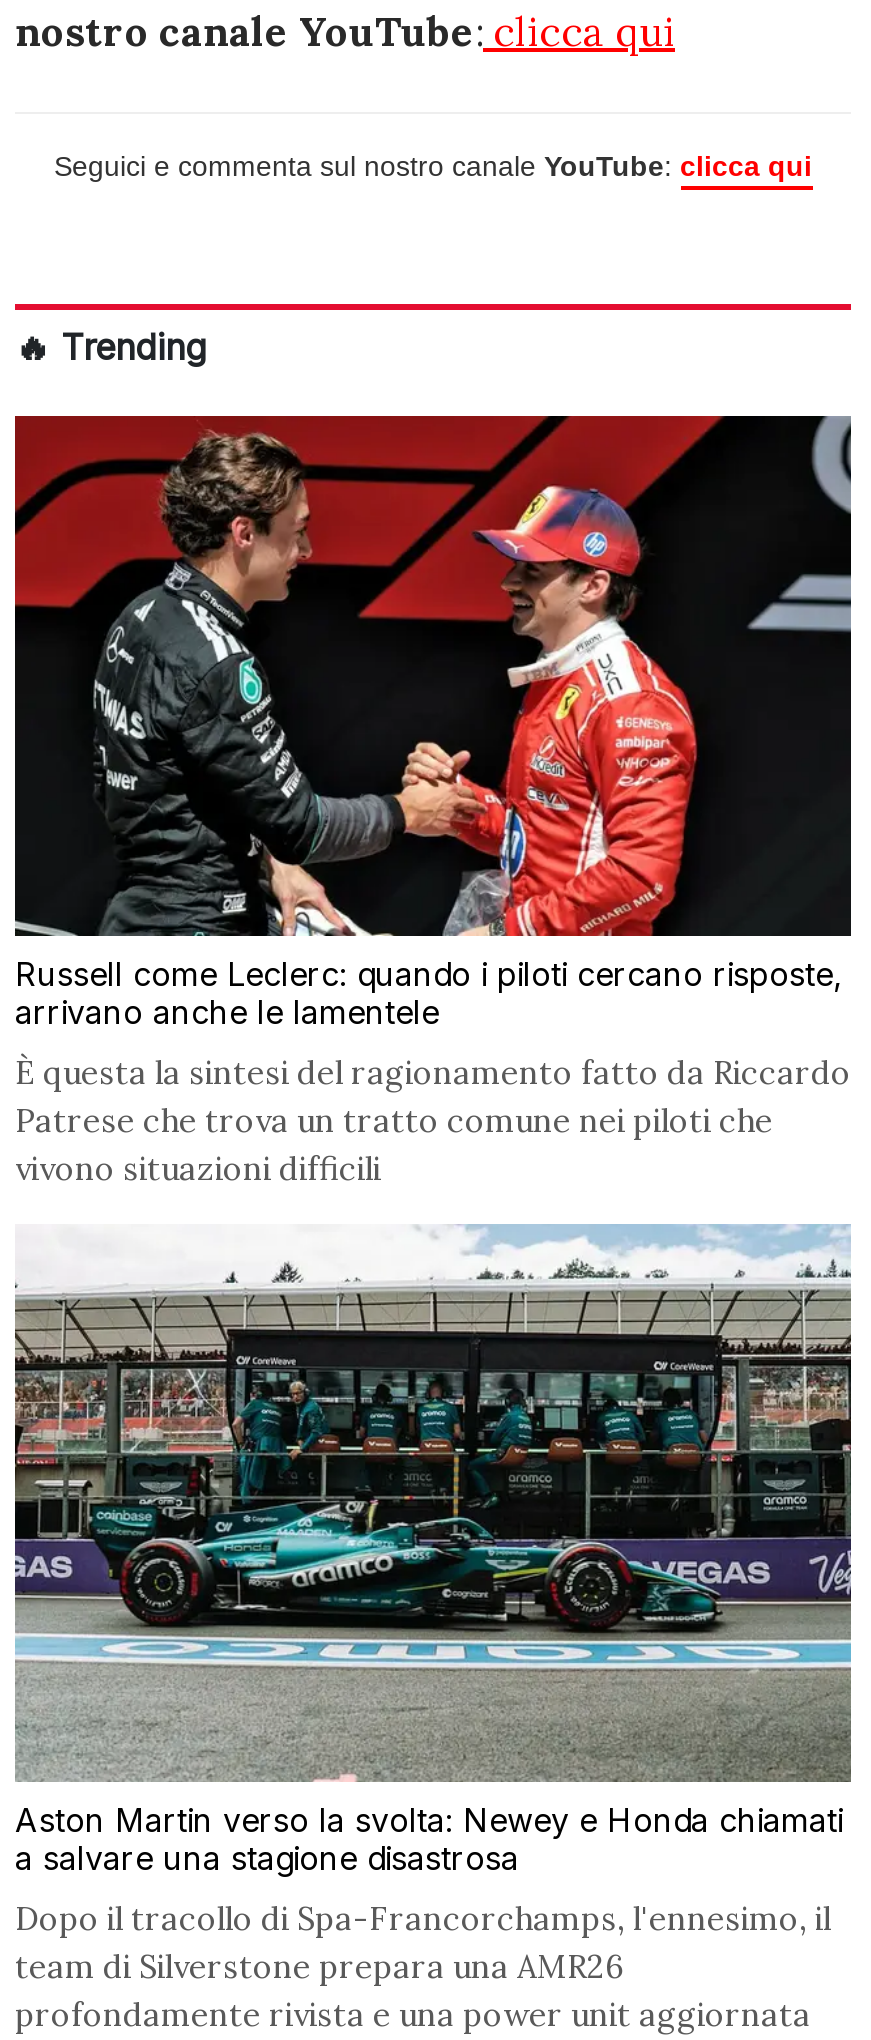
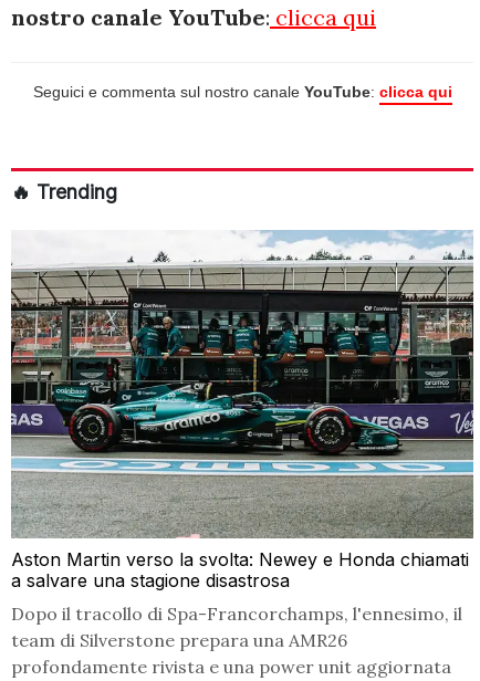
- [image]
- Russell come Leclerc: quando i piloti cercano risposte,
- arrivano anche le lamentele
- È questa la sintesi del ragionamento fatto da Riccardo
- Patrese che trova un tratto comune nei piloti che
- vivono situazioni difficili
